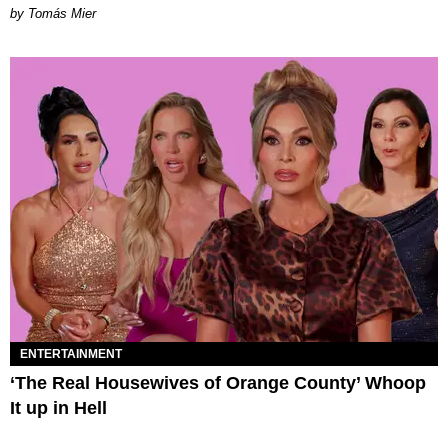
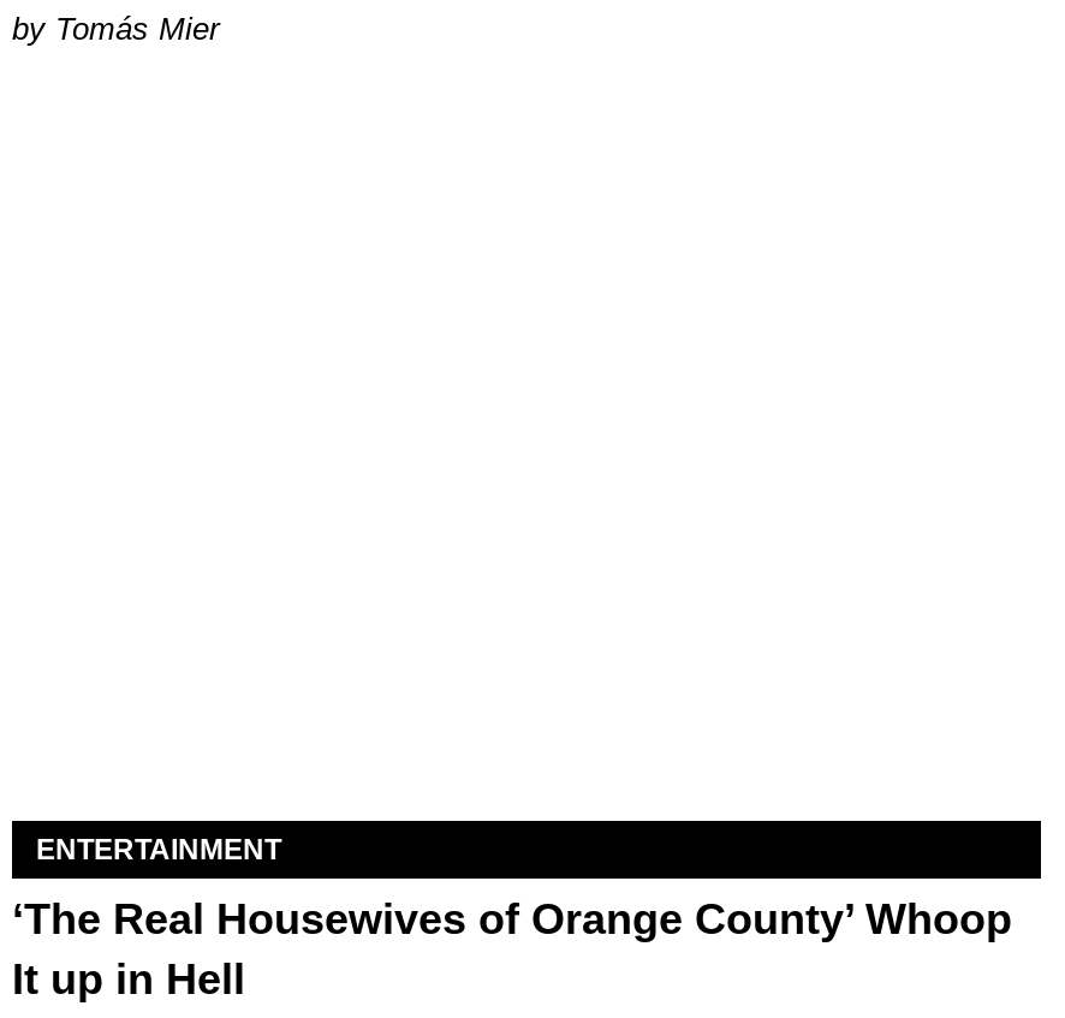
- [image]
